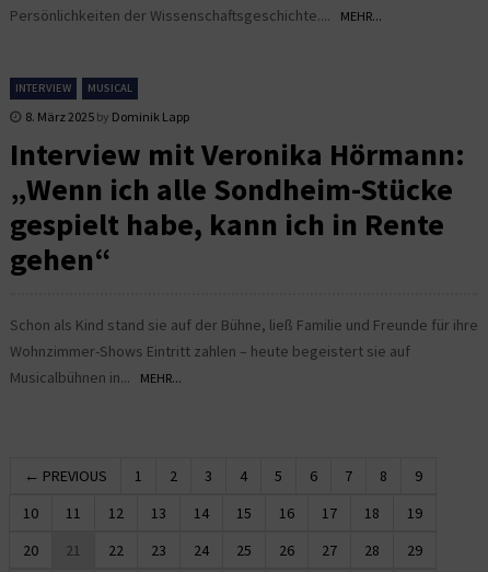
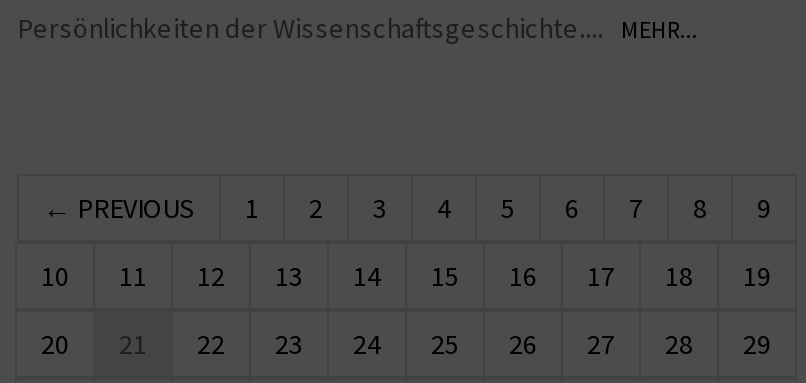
- INTERVIEW
- MUSICAL
- 8. März 2025 by Dominik Lapp
- Interview mit Veronika Hörmann:
- „Wenn ich alle Sondheim-Stücke
- gespielt habe, kann ich in Rente
- gehen“
- Schon als Kind stand sie auf der Bühne, ließ Familie und Freunde für ihre
- Wohnzimmer-Shows Eintritt zahlen – heute begeistert sie auf
- Musicalbühnen in... MEHR...
